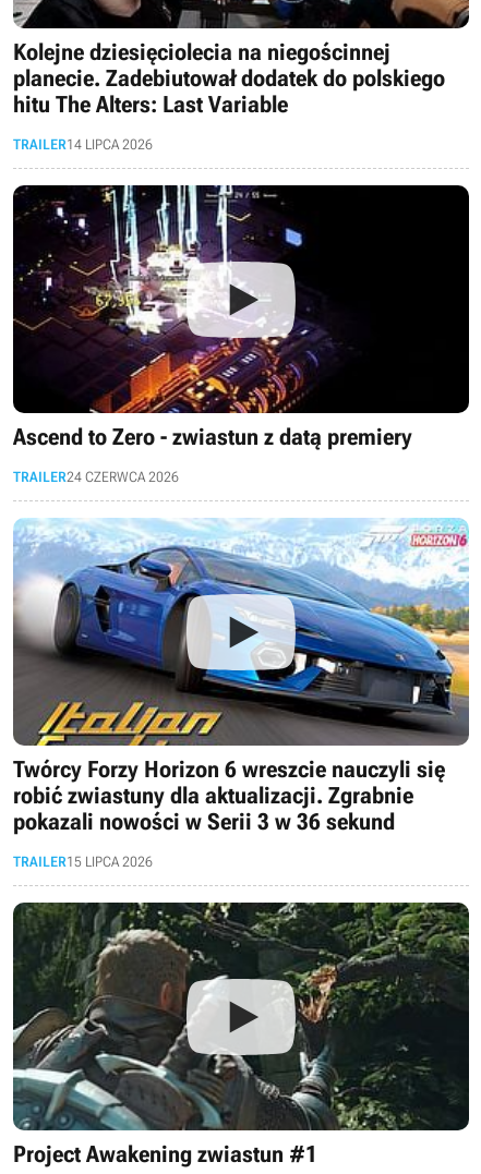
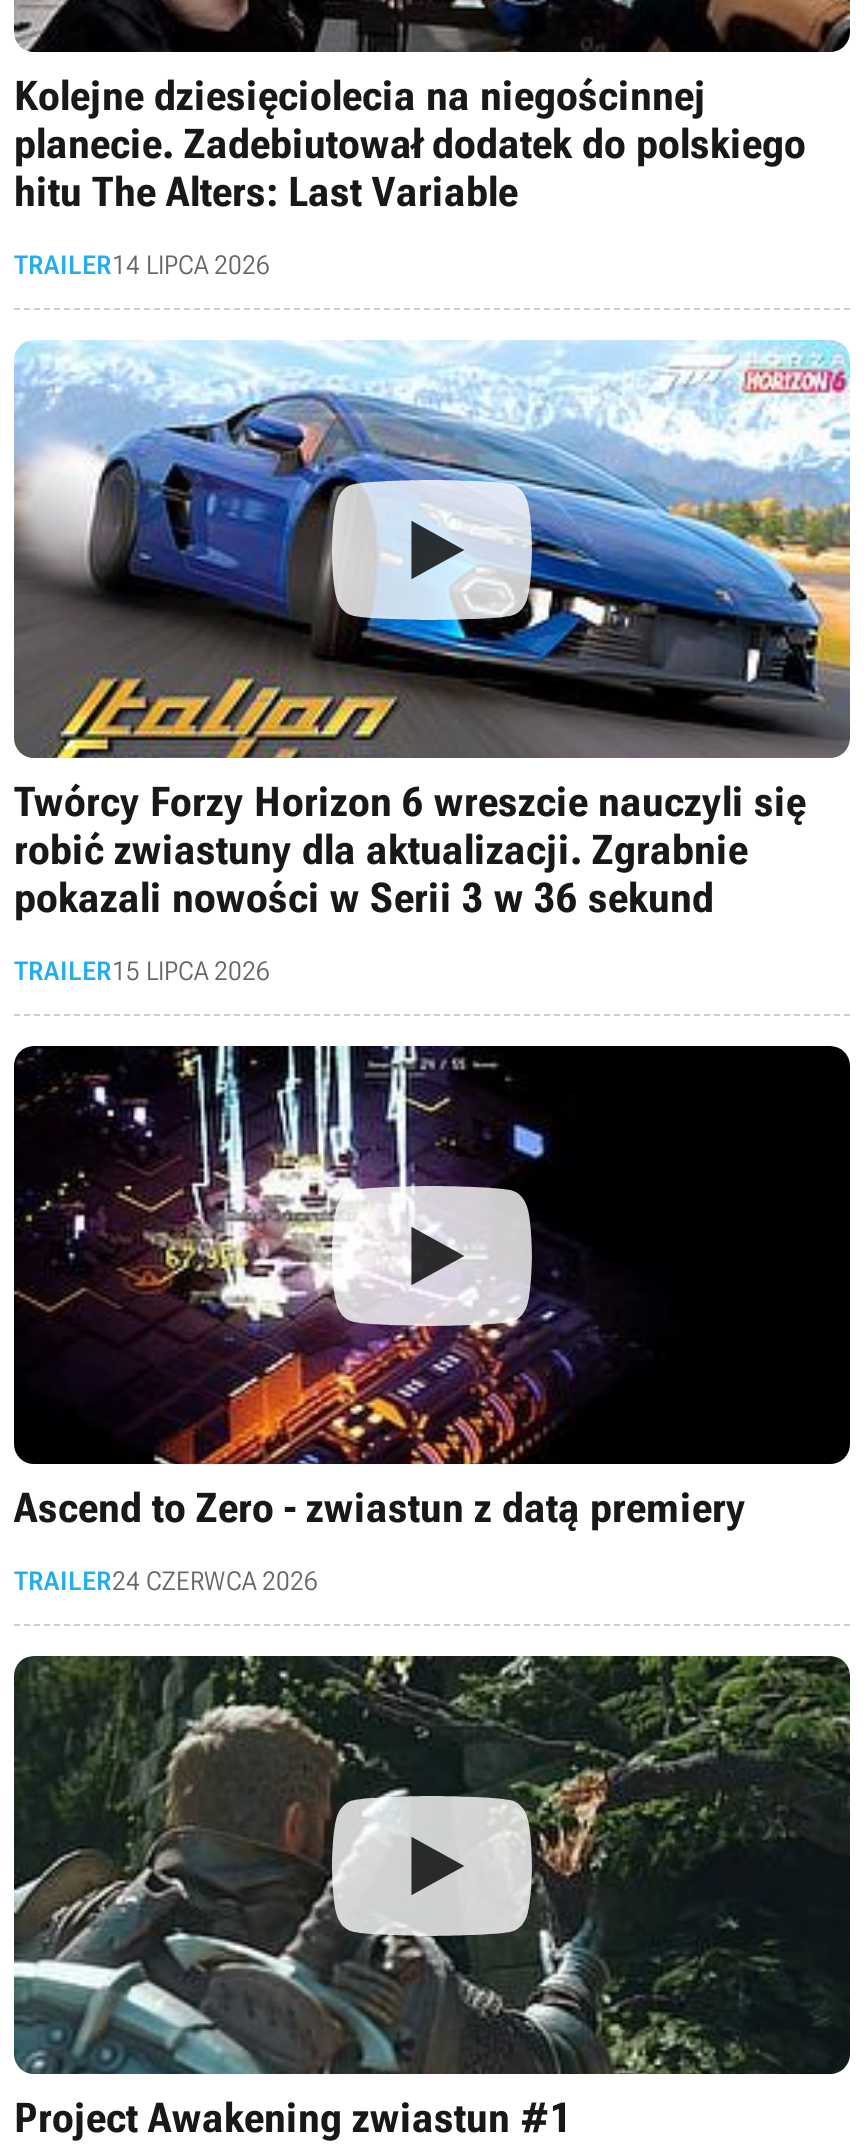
moved down: [image] | Ascend to Zero - zwiastun z datą premiery | TRAILER24 CZERWCA 2026

moved up: [image] | Twórcy Forzy Horizon 6 wreszcie nauczyli się | robić zwiastuny dla aktualizacji. Zgrabnie | pokazali nowości w Serii 3 w 36 sekund | TRAILER15 LIPCA 2026
